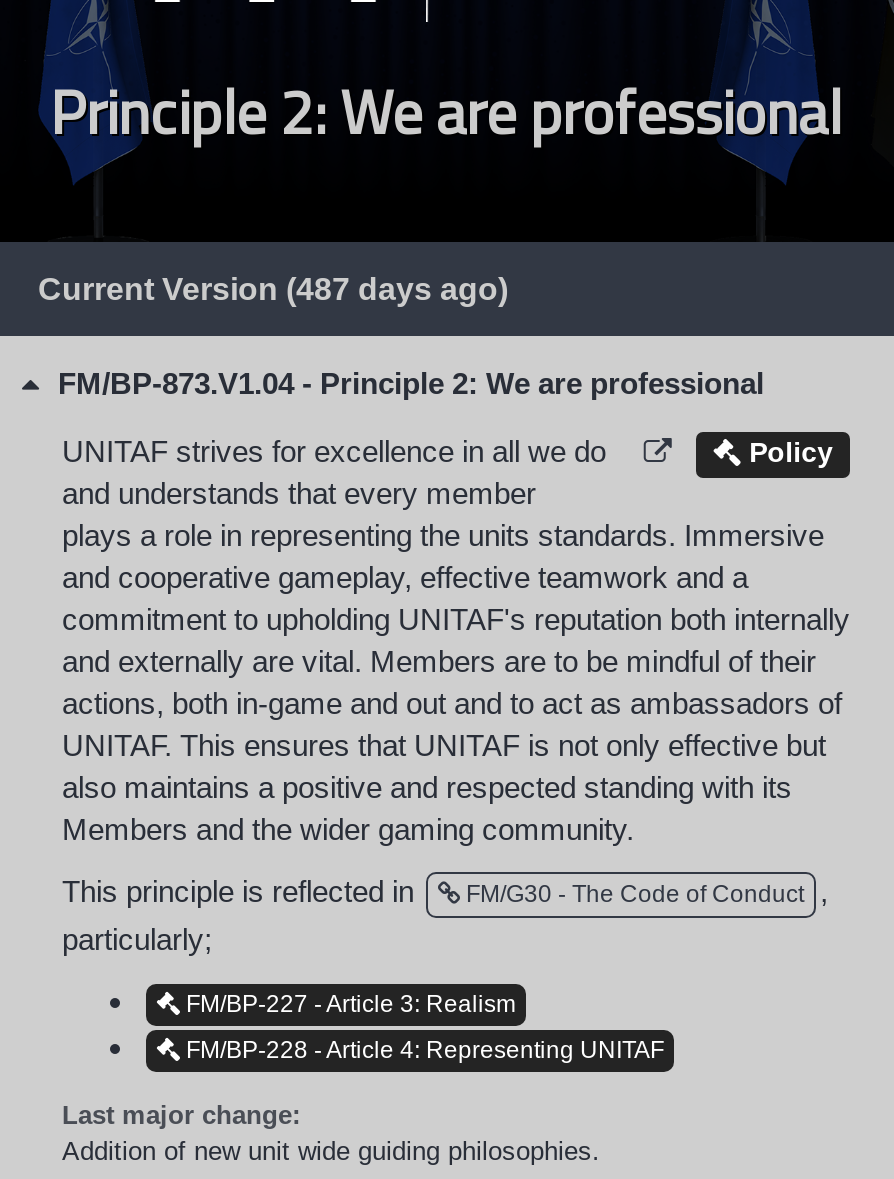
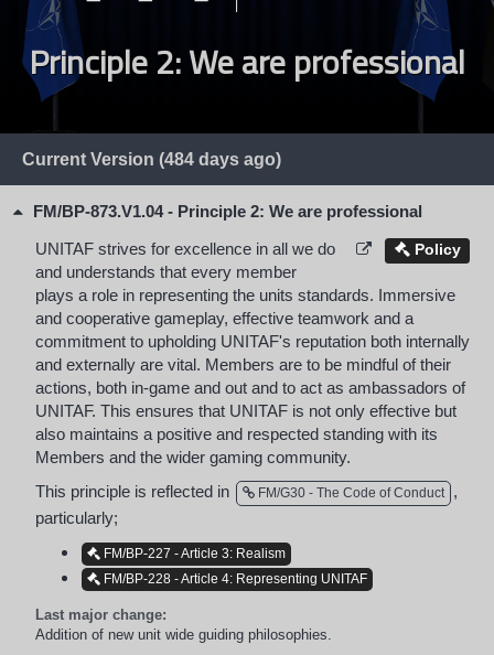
- Current Version (487 days ago)
+ Current Version (484 days ago)
